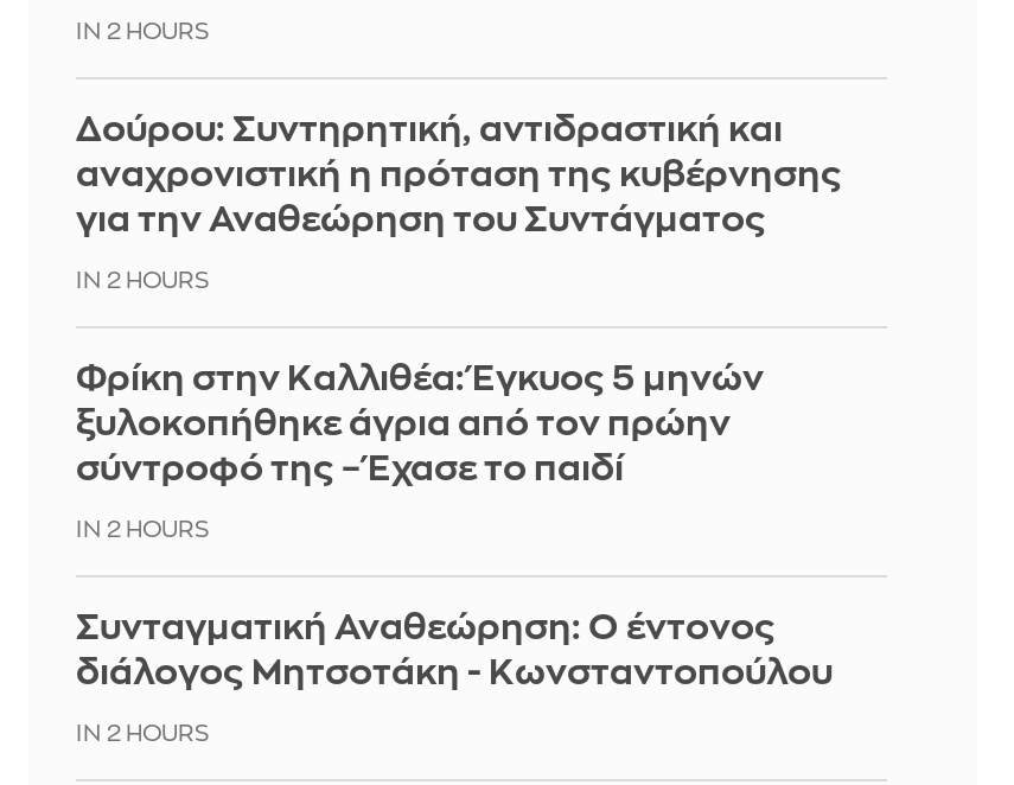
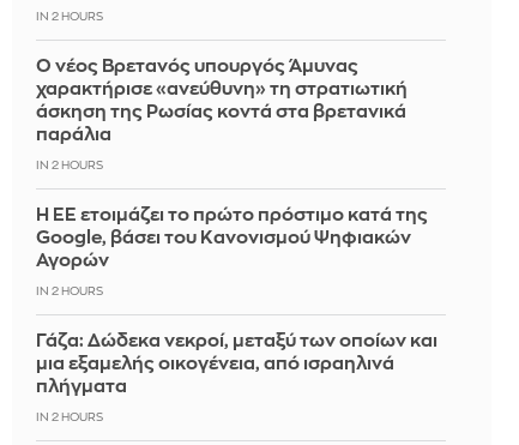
- Δούρου: Συντηρητική, αντιδραστική και
- αναχρονιστική η πρόταση της κυβέρνησης
- για την Αναθεώρηση του Συντάγματος
+ Ο νέος Βρετανός υπουργός Άμυνας
+ χαρακτήρισε «ανεύθυνη» τη στρατιωτική
+ άσκηση της Ρωσίας κοντά στα βρετανικά
+ παράλια

- Φρίκη στην Καλλιθέα: Έγκυος 5 μηνών
- ξυλοκοπήθηκε άγρια από τον πρώην
- σύντροφό της – Έχασε το παιδί
+ Η ΕΕ ετοιμάζει το πρώτο πρόστιμο κατά της
+ Google, βάσει του Κανονισμού Ψηφιακών
+ Αγορών

- Συνταγματική Αναθεώρηση: Ο έντονος
- διάλογος Μητσοτάκη - Κωνσταντοπούλου
+ Γάζα: Δώδεκα νεκροί, μεταξύ των οποίων και
+ μια εξαμελής οικογένεια, από ισραηλινά
+ πλήγματα
